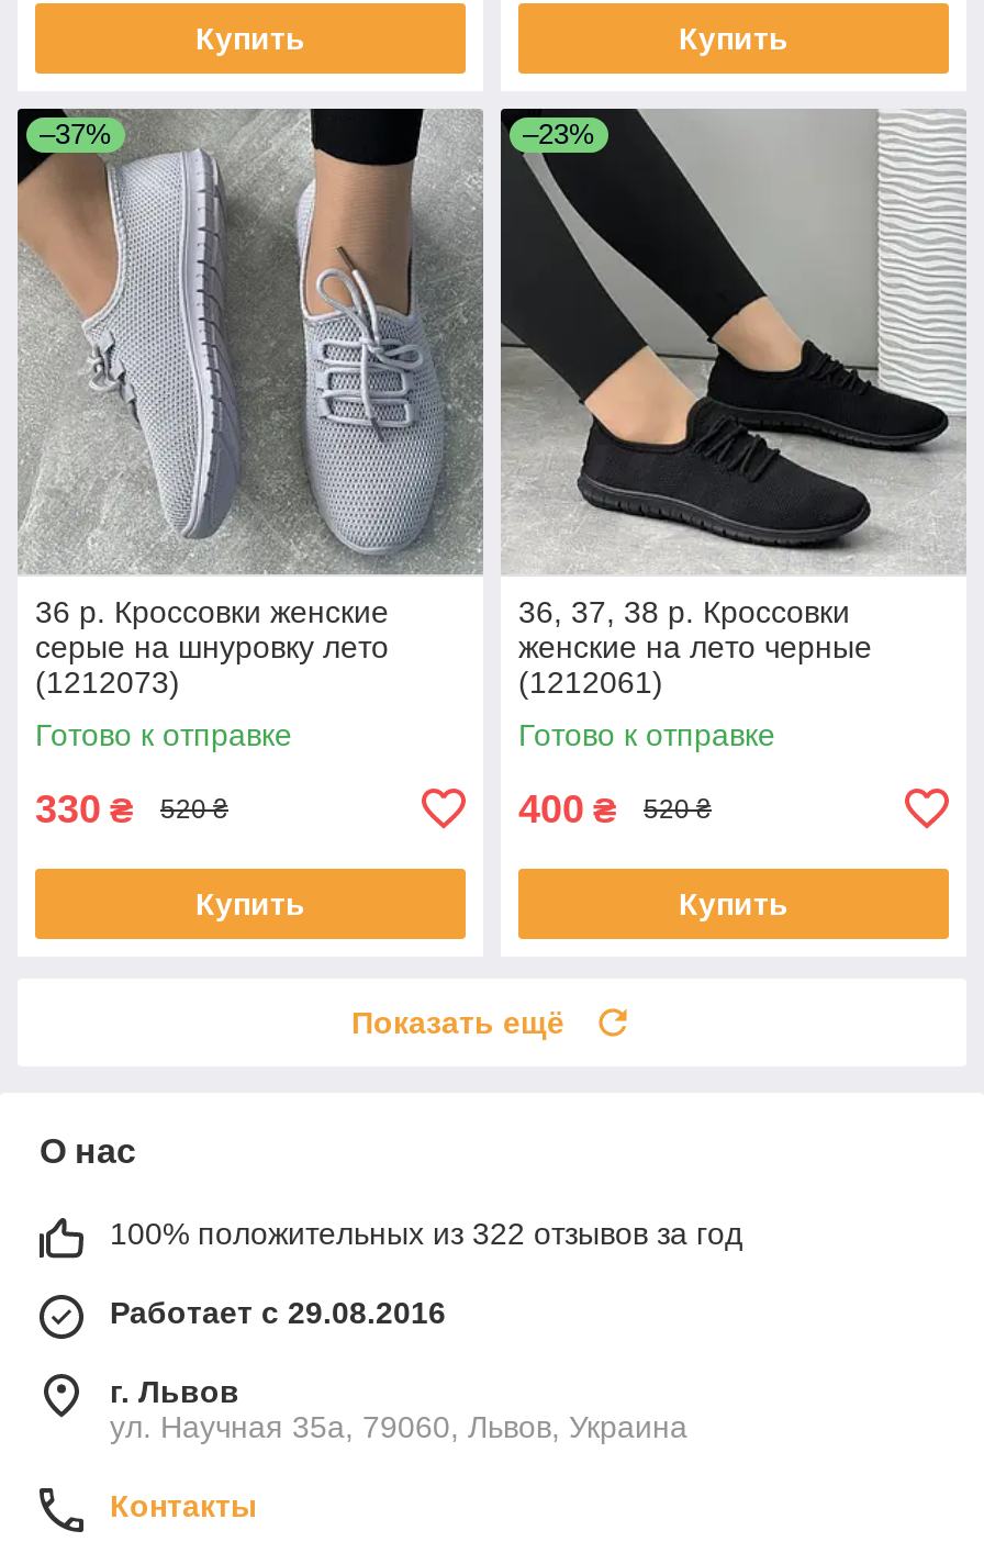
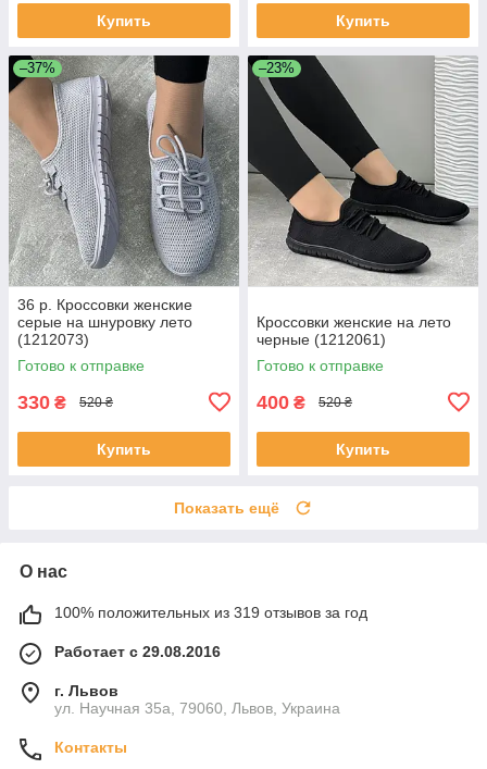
- 36, 37, 38 р. Кроссовки
- женские на лето черные
- (1212061)
+ Кроссовки женские на лето
+ черные (1212061)

- 100% положительных из 322 отзывов за год
+ 100% положительных из 319 отзывов за год
